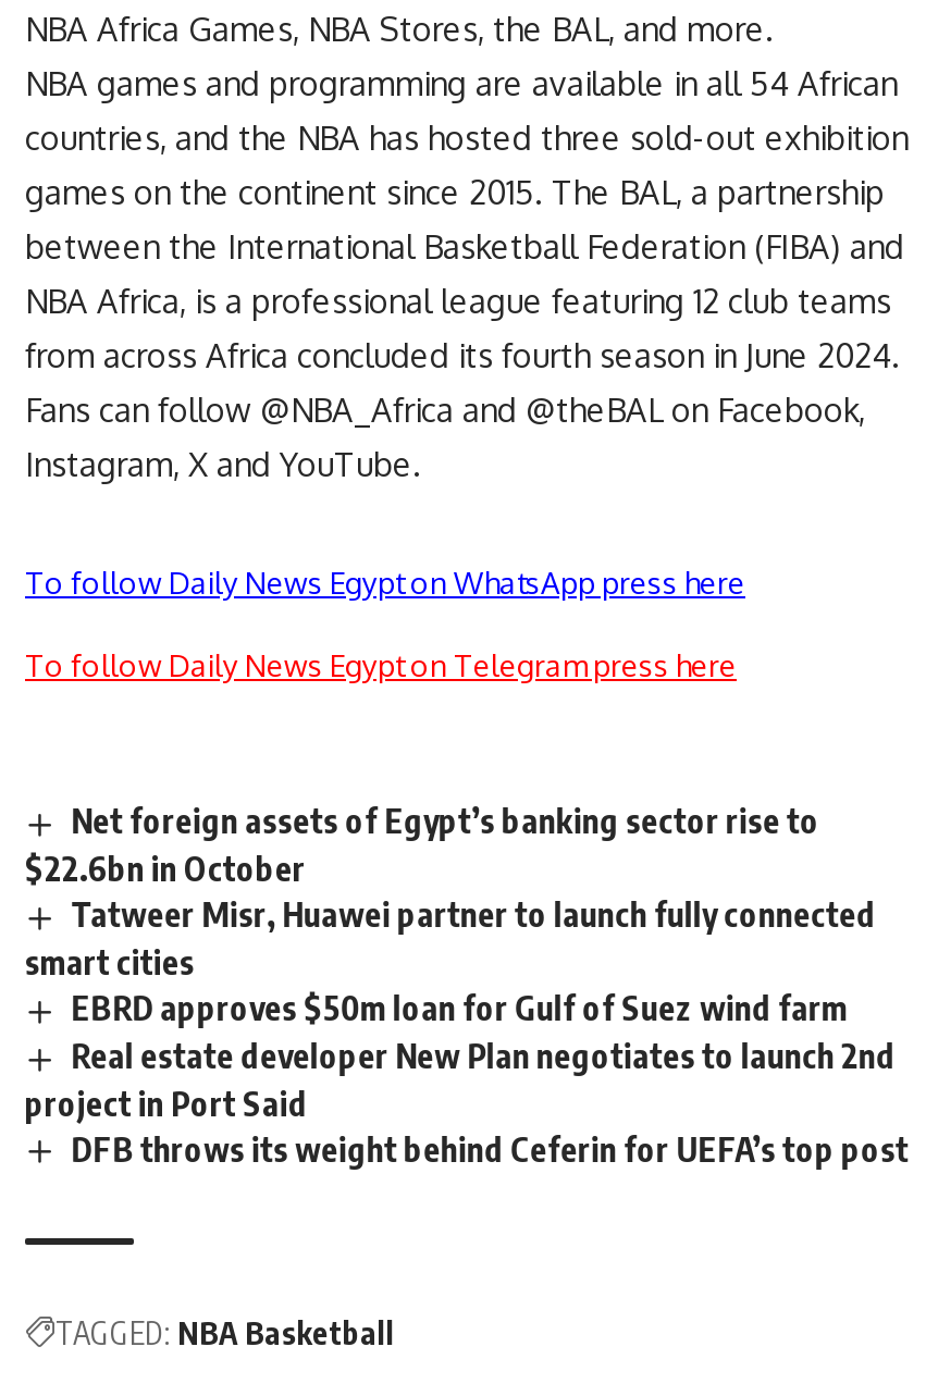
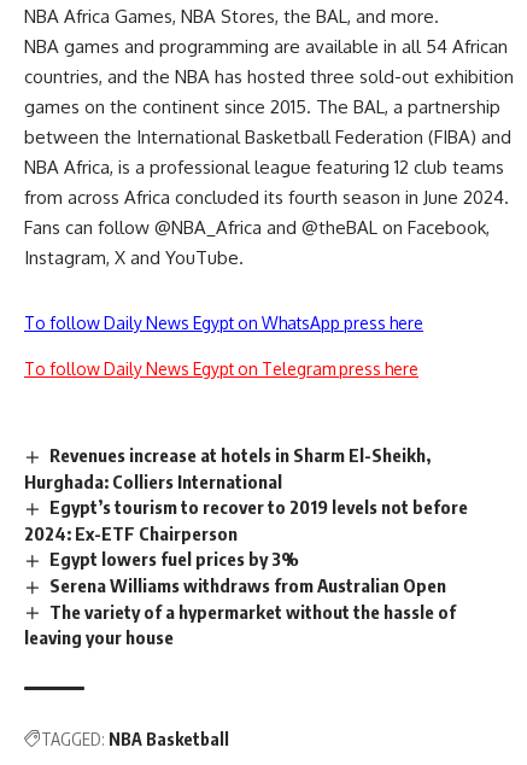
- Net foreign assets of Egypt’s banking sector rise to
- $22.6bn in October
- Tatweer Misr, Huawei partner to launch fully connected
- smart cities
- EBRD approves $50m loan for Gulf of Suez wind farm
- Real estate developer New Plan negotiates to launch 2nd
- project in Port Said
- DFB throws its weight behind Ceferin for UEFA’s top post
+ Revenues increase at hotels in Sharm El-Sheikh,
+ Hurghada: Colliers International
+ Egypt’s tourism to recover to 2019 levels not before
+ 2024: Ex-ETF Chairperson
+ Egypt lowers fuel prices by 3%
+ Serena Williams withdraws from Australian Open
+ The variety of a hypermarket without the hassle of
+ leaving your house
